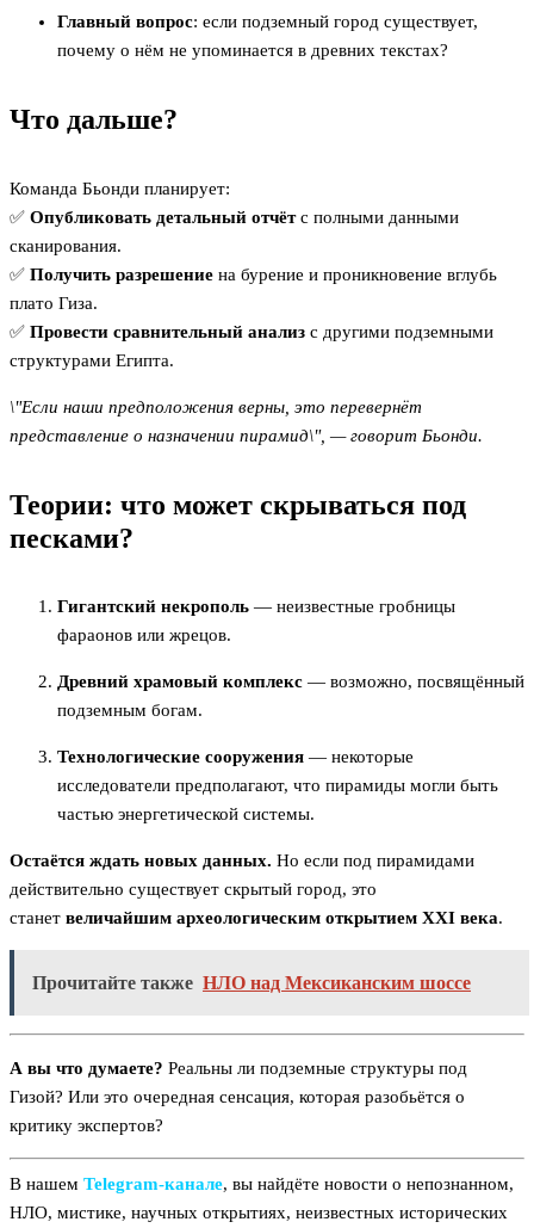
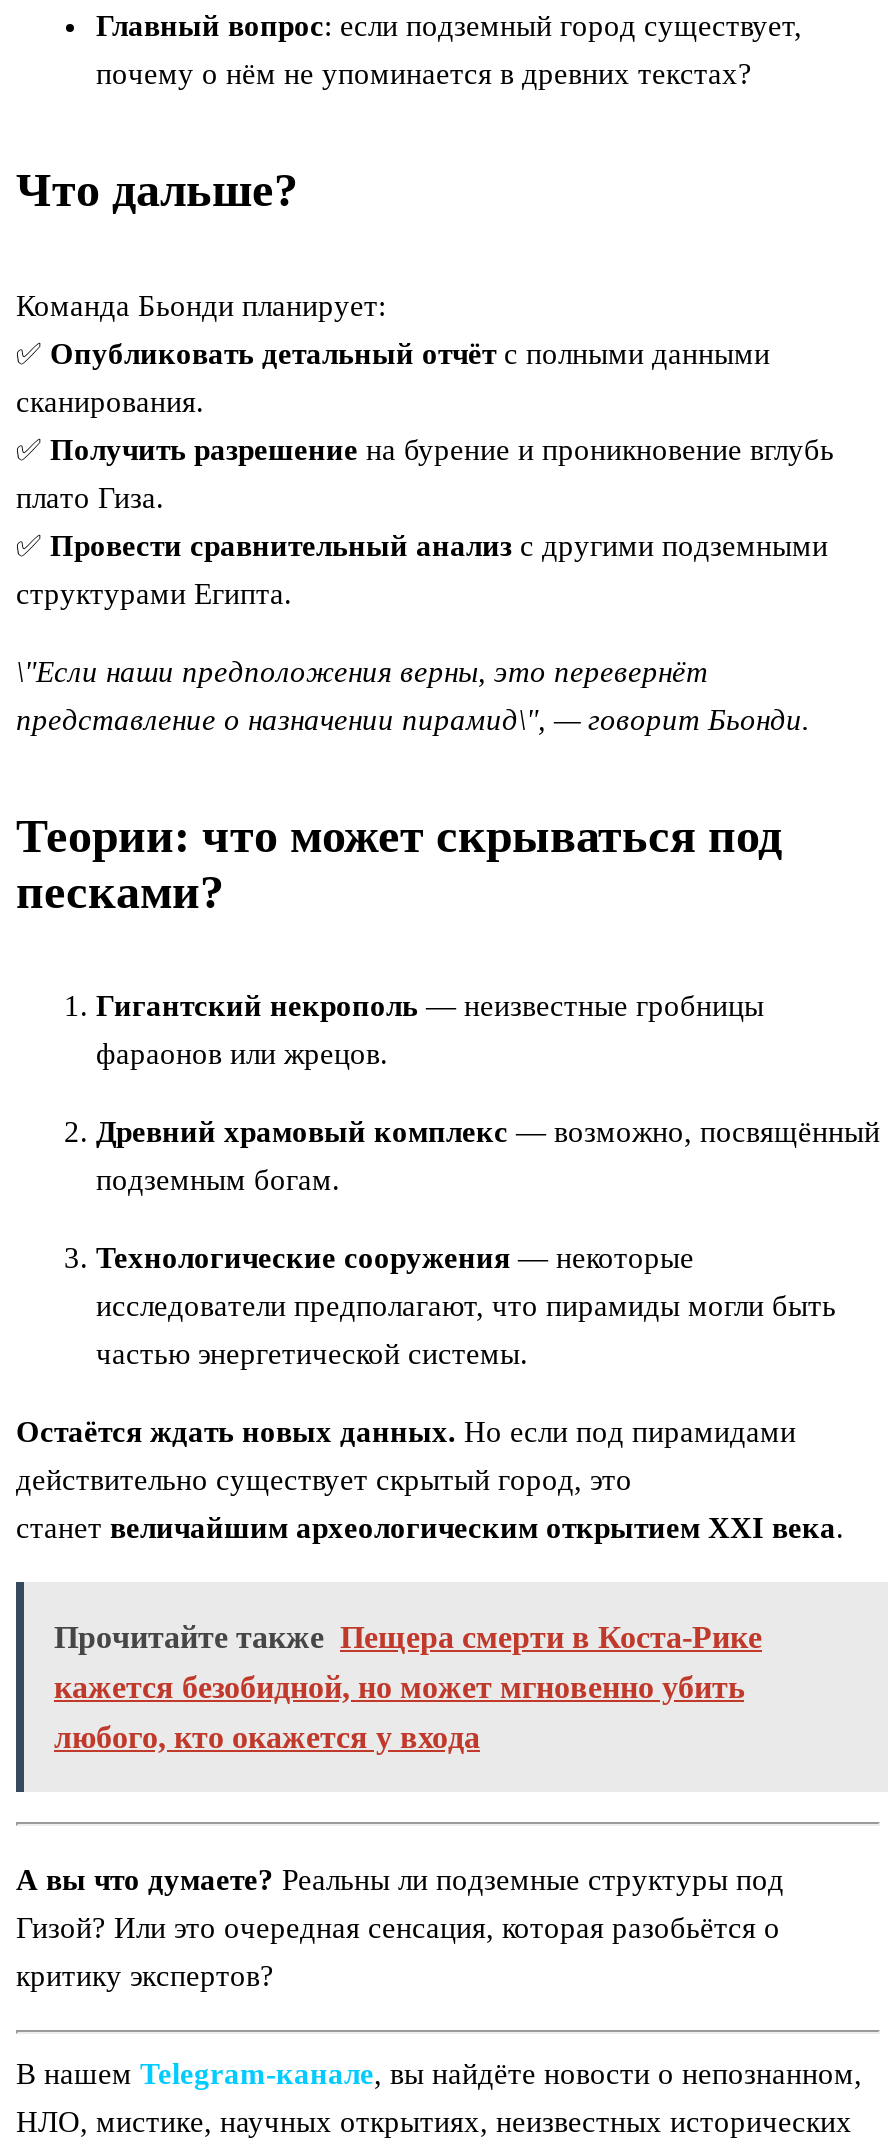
- Прочитайте также НЛО над Мексиканским шоссе
+ Прочитайте также Пещера смерти в Коста-Рике
+ кажется безобидной, но может мгновенно убить
+ любого, кто окажется у входа
